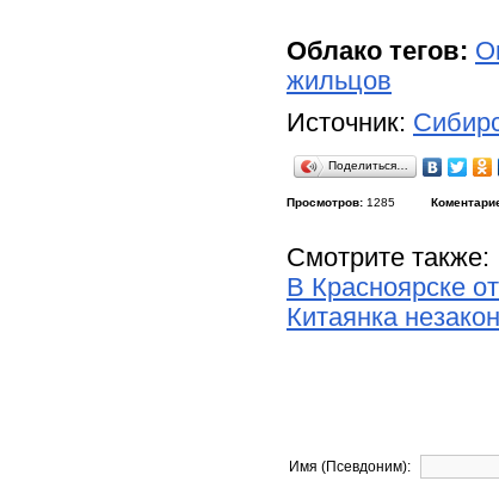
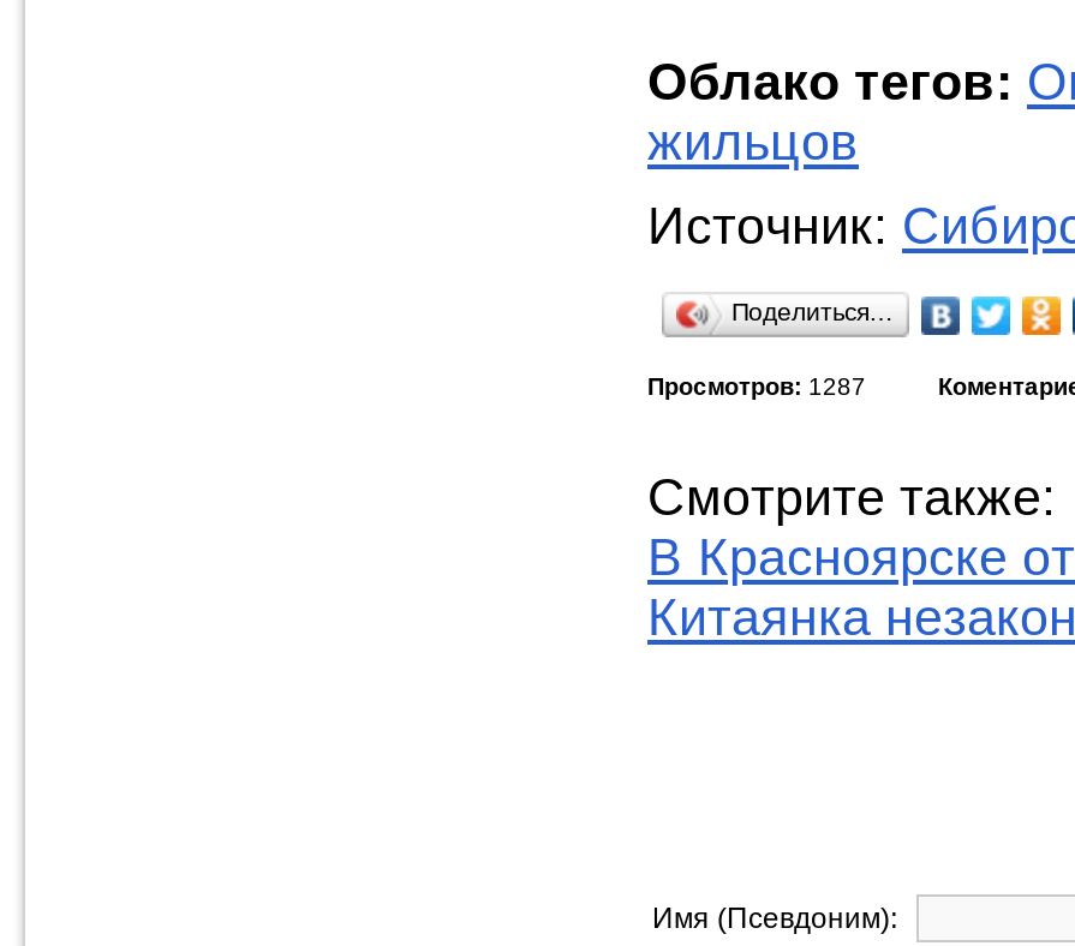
- Просмотров: 1285
+ Просмотров: 1287
